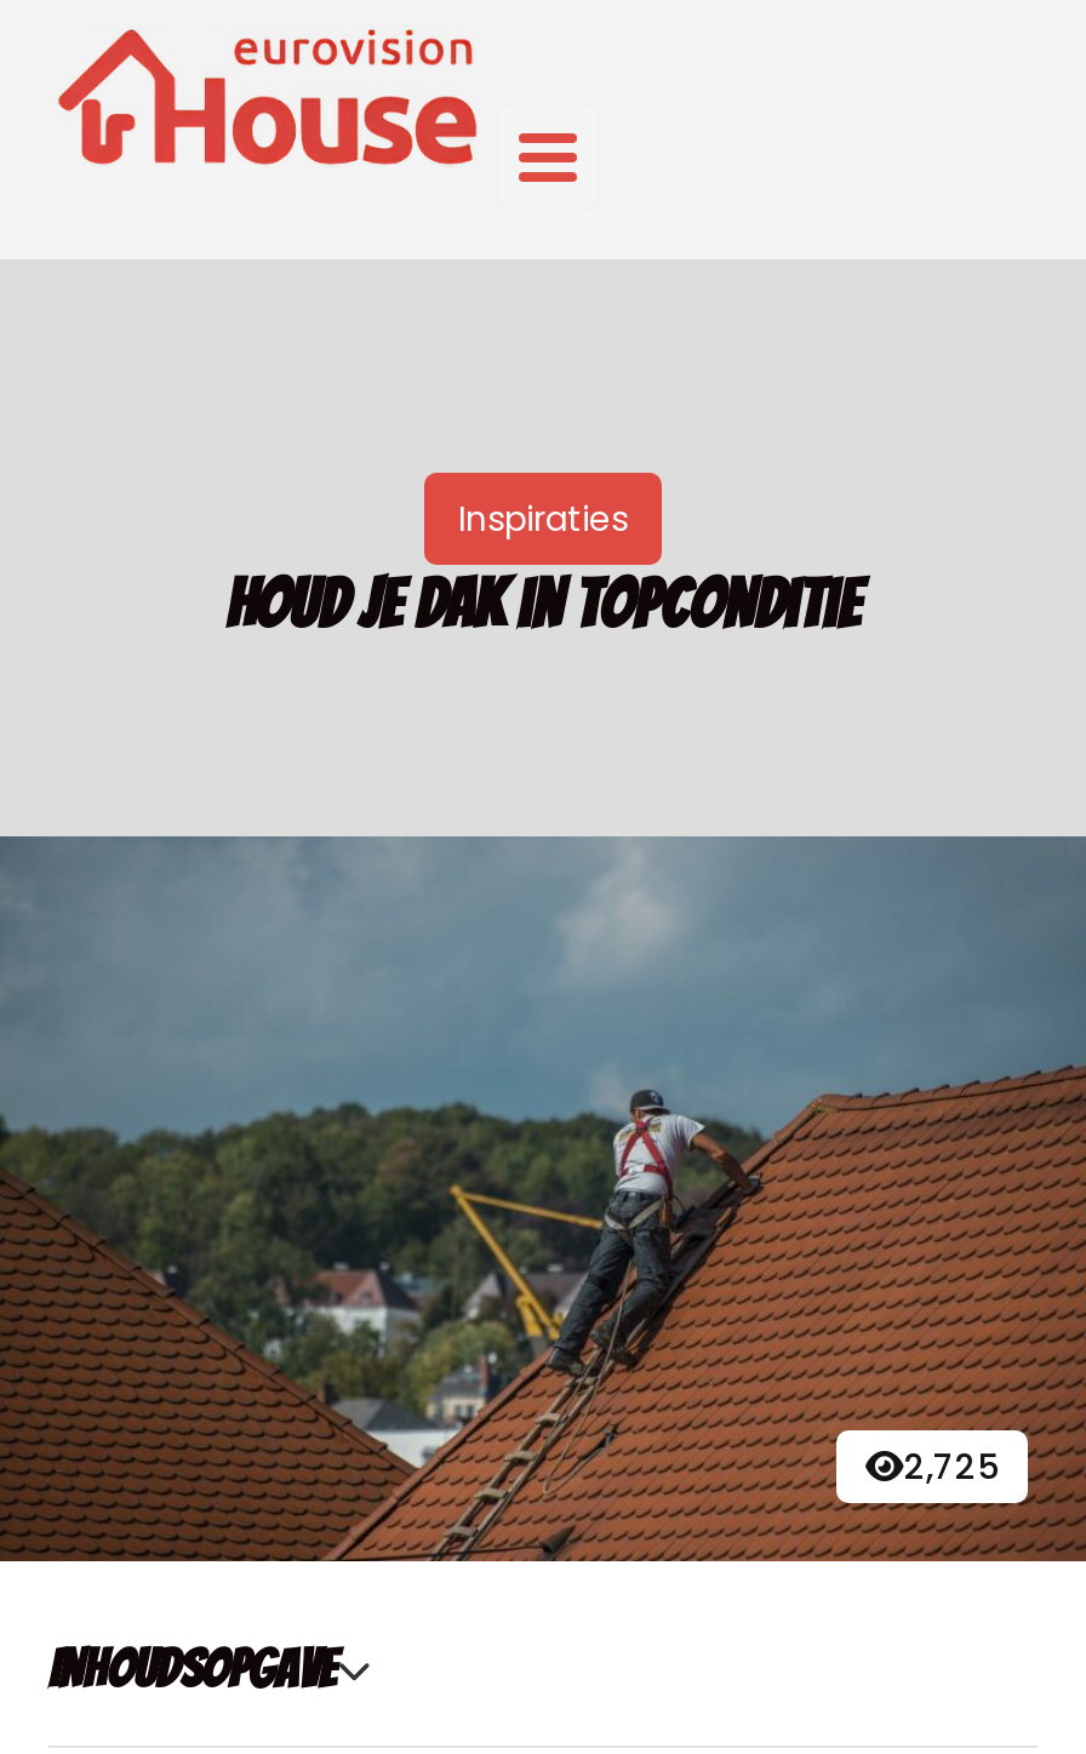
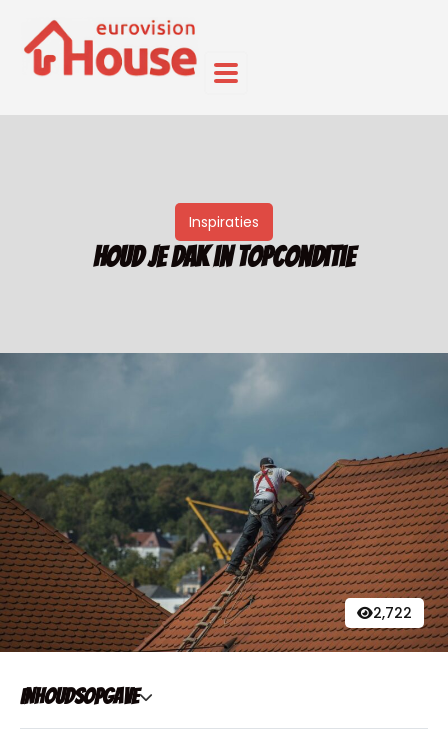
- 2,725
+ 2,722
